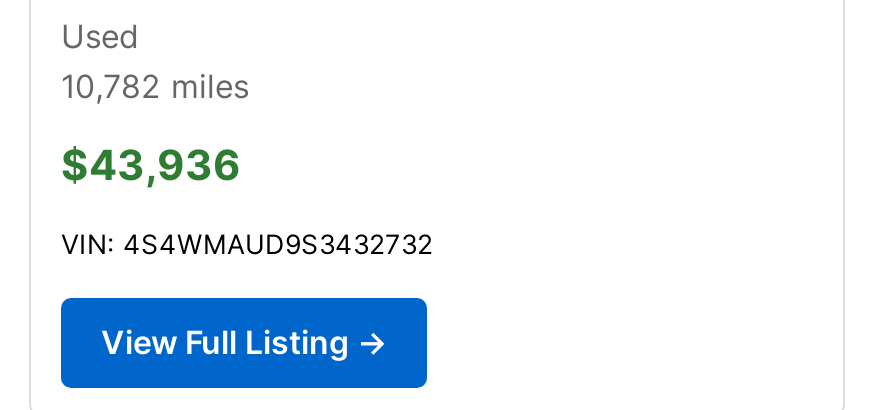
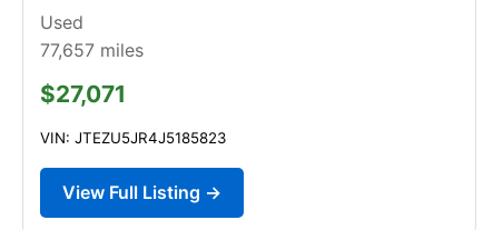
- 10,782 miles
+ 77,657 miles

- $43,936
+ $27,071

- VIN: 4S4WMAUD9S3432732
+ VIN: JTEZU5JR4J5185823
